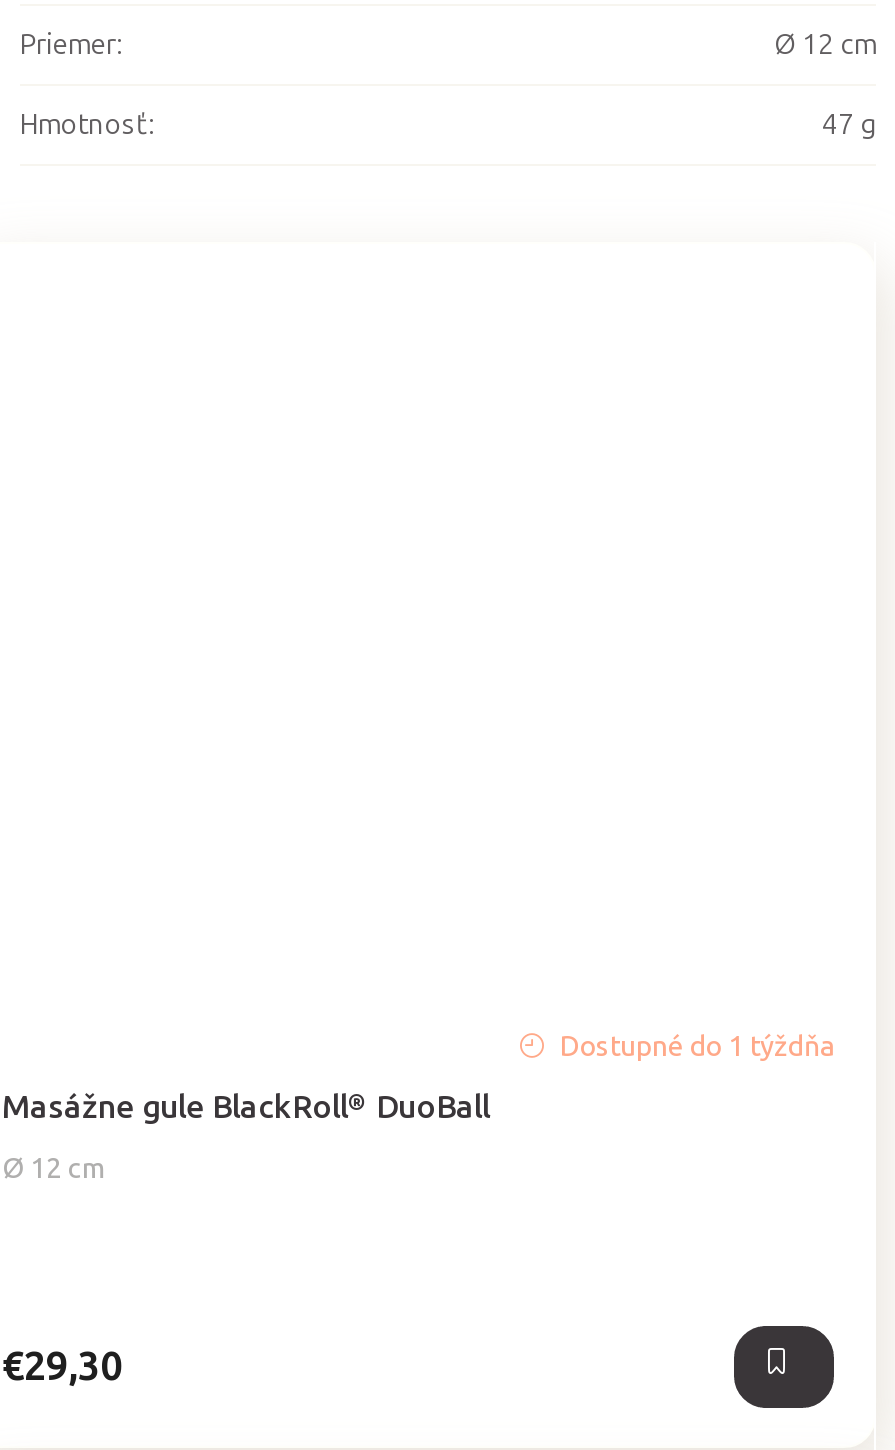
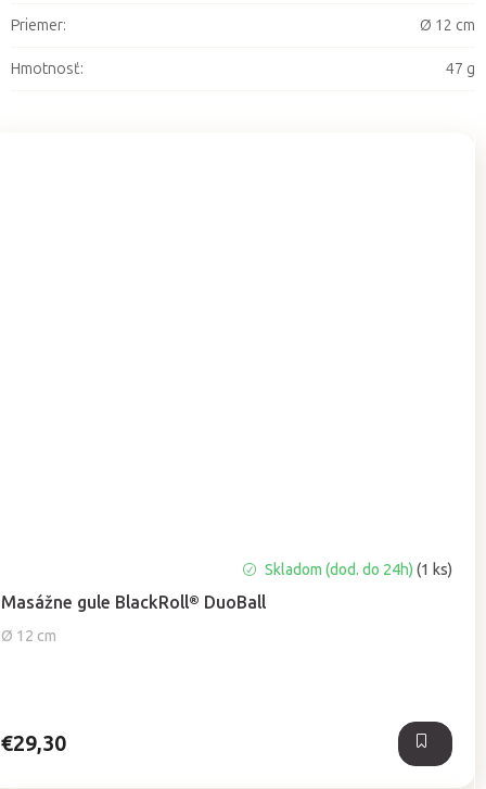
- Dostupné do 1 týždňa
+ Skladom (dod. do 24h) (1 ks)
